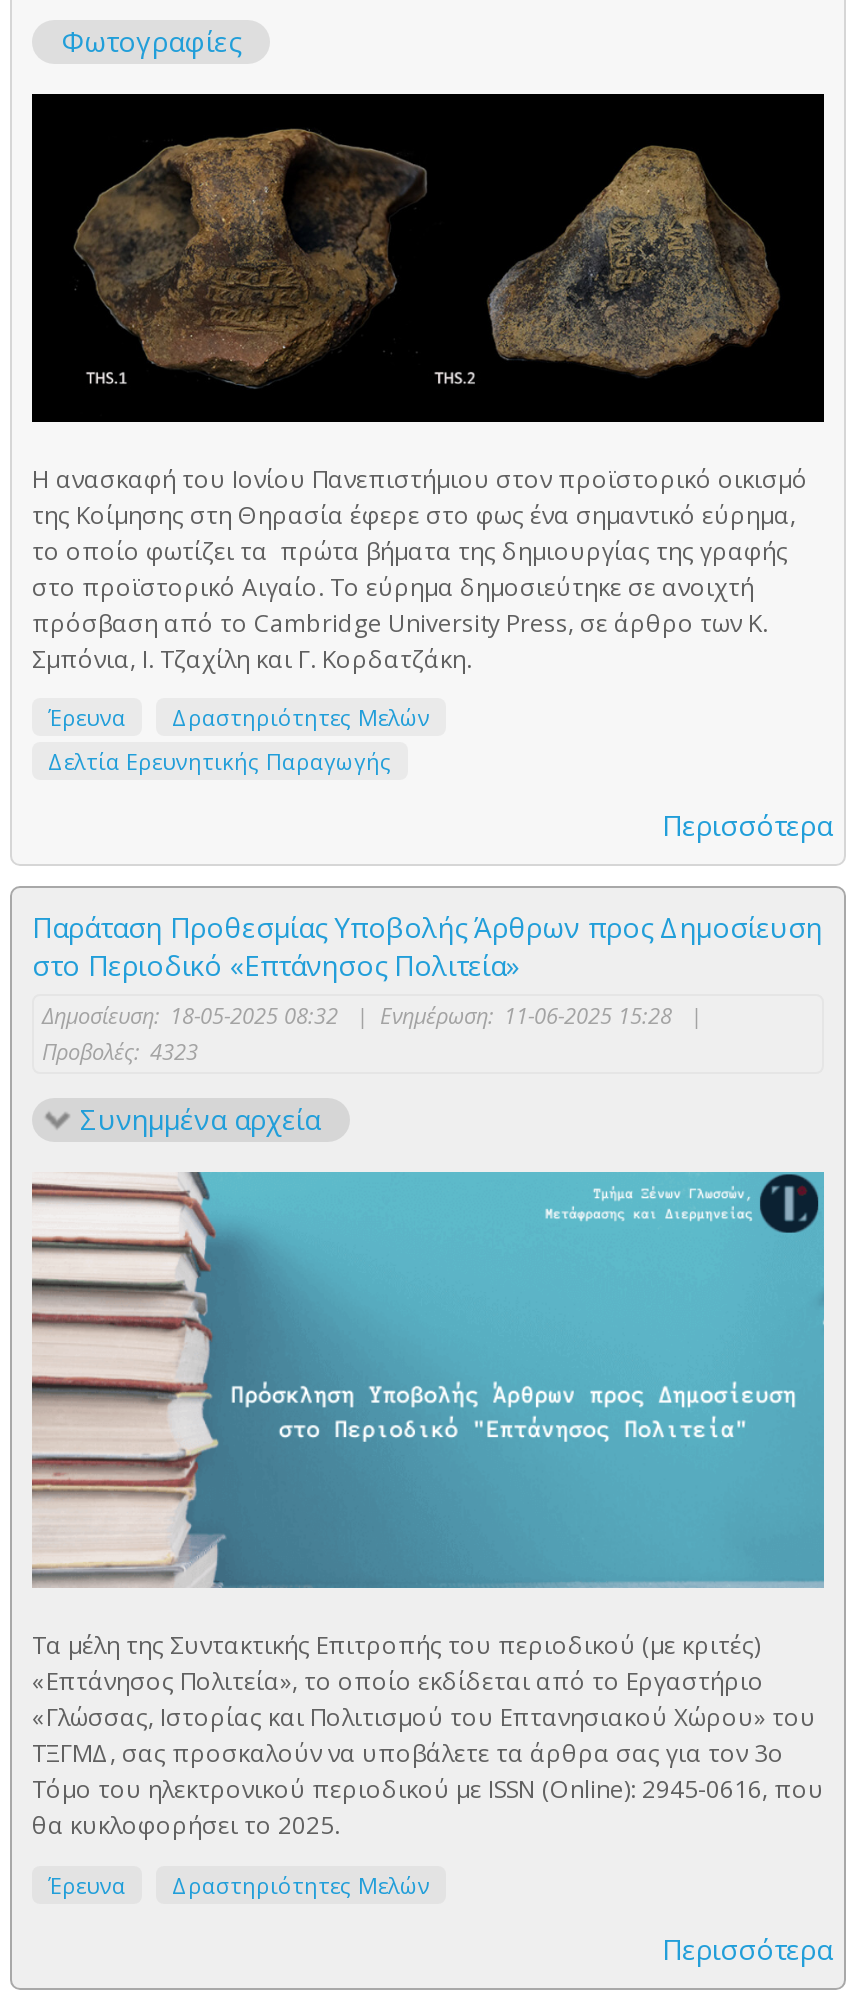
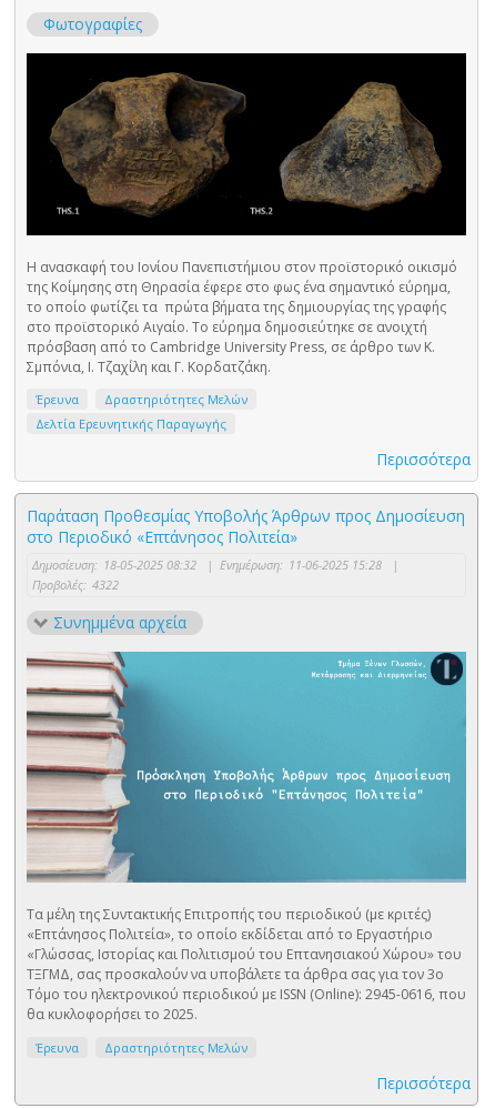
- Προβολές: 4323
+ Προβολές: 4322
